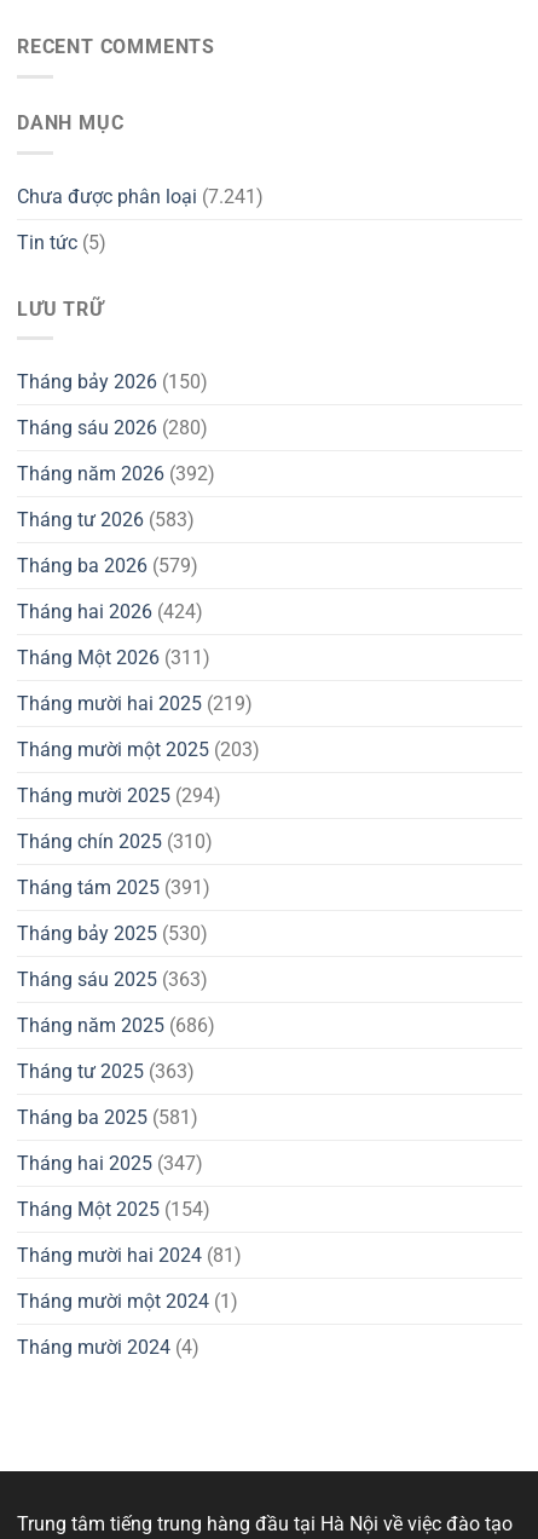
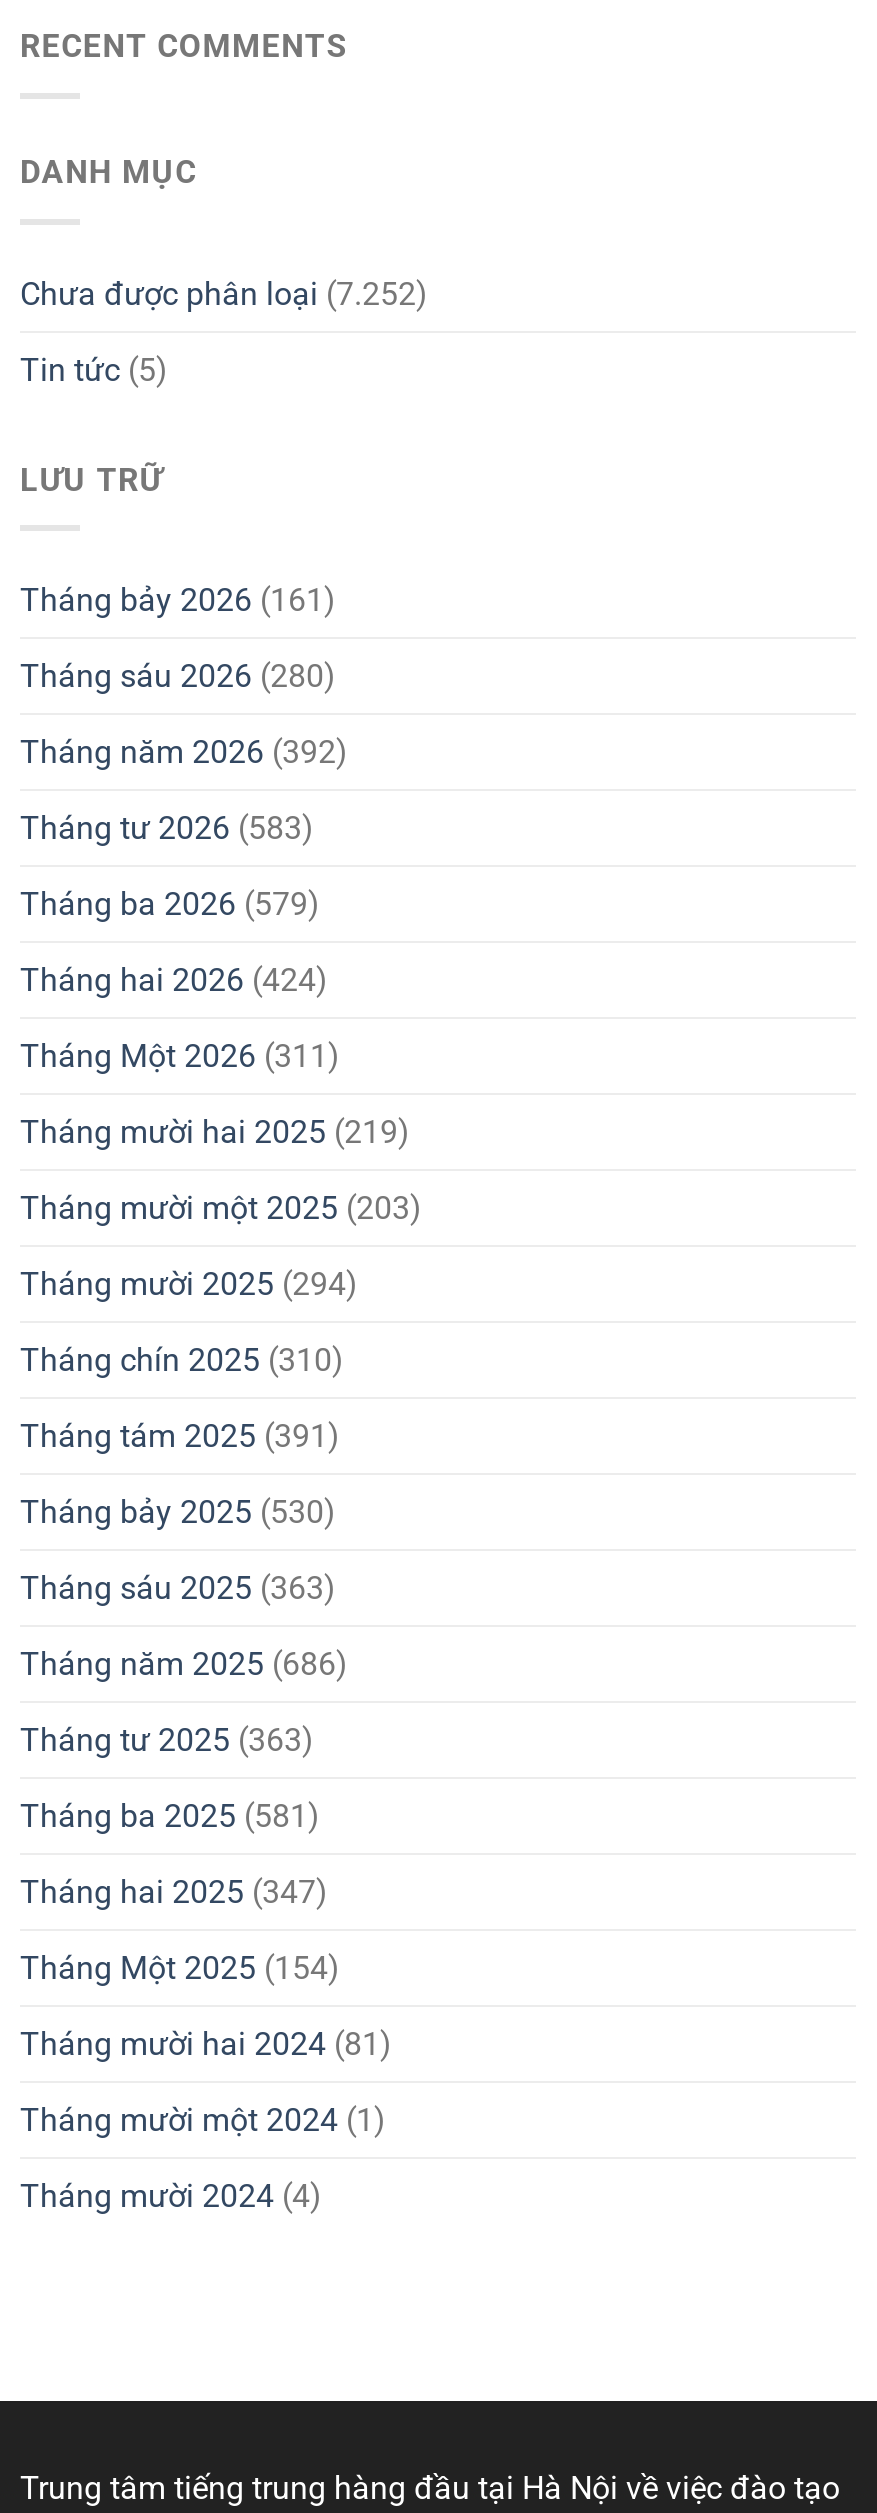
- Chưa được phân loại (7.241)
+ Chưa được phân loại (7.252)

- Tháng bảy 2026 (150)
+ Tháng bảy 2026 (161)
